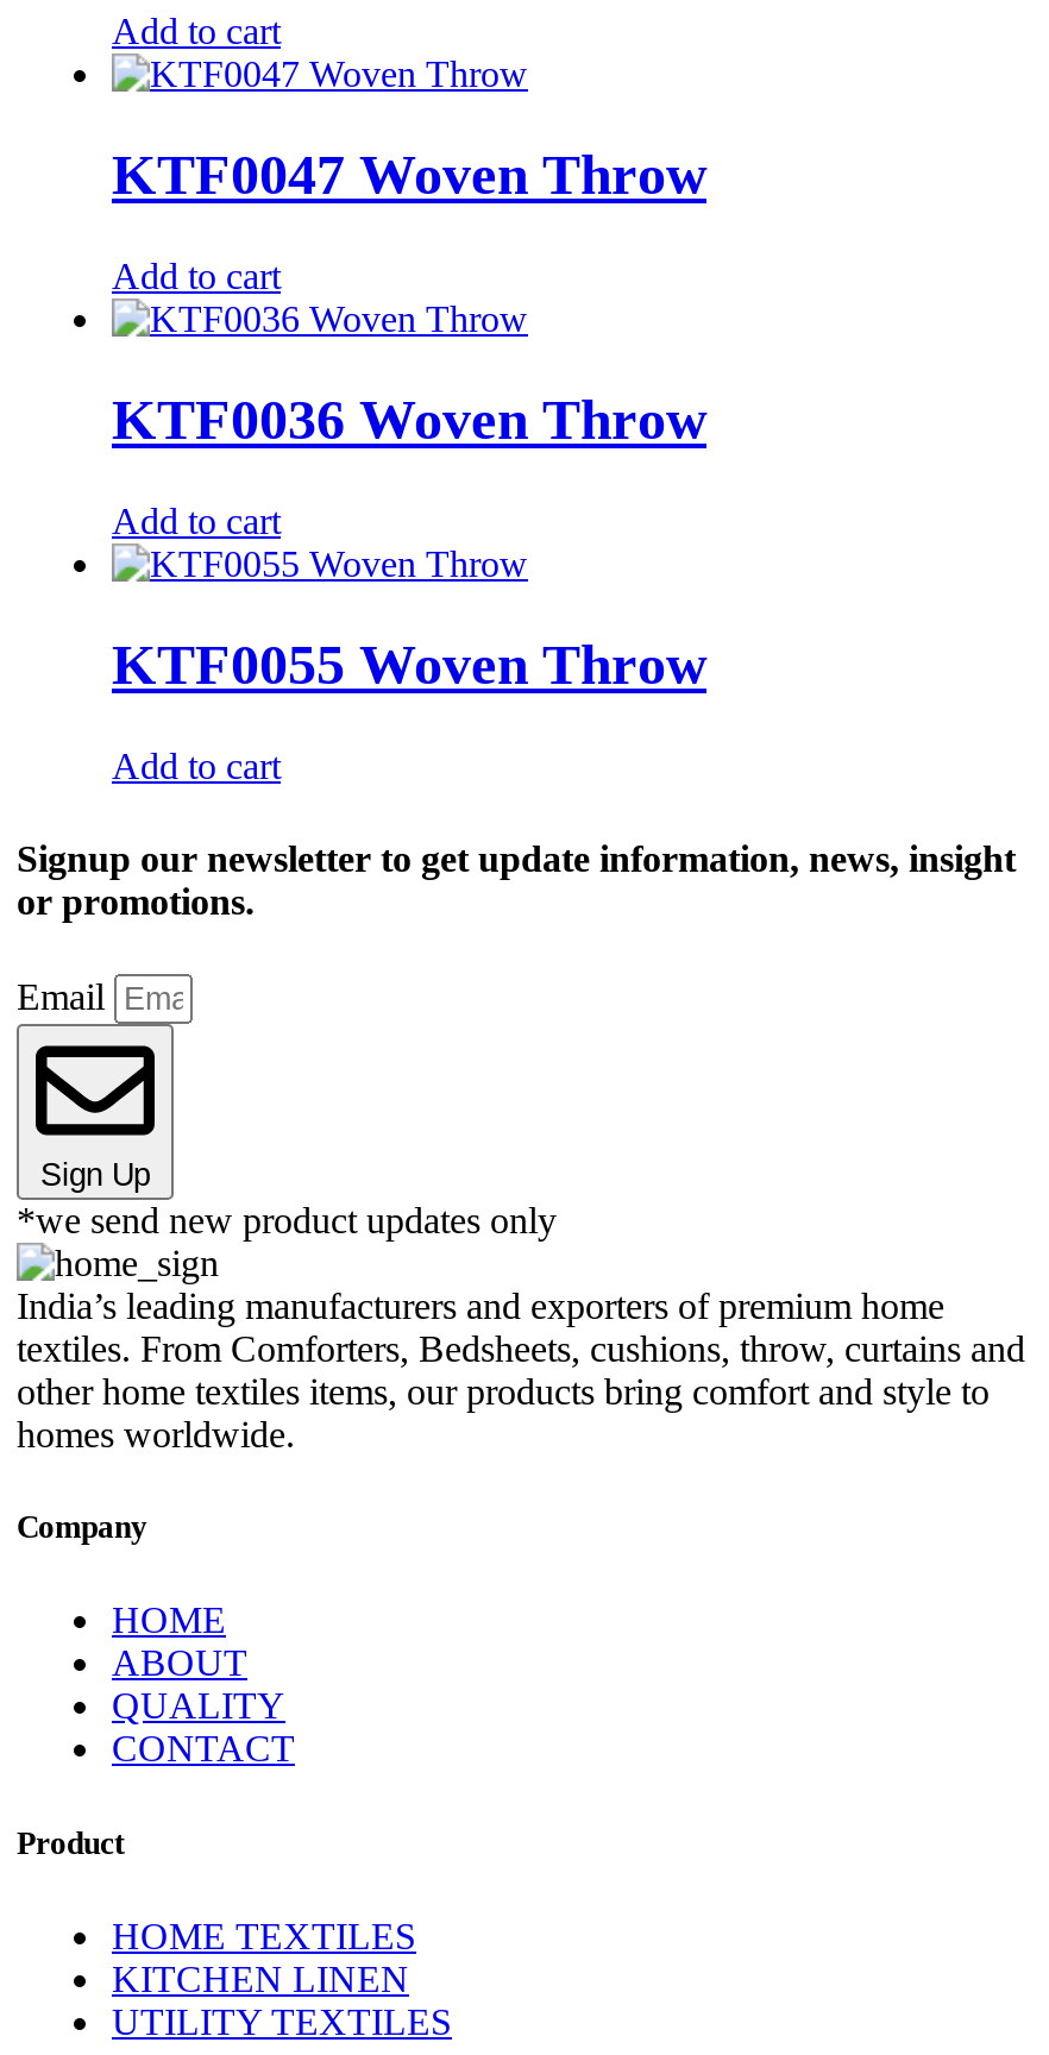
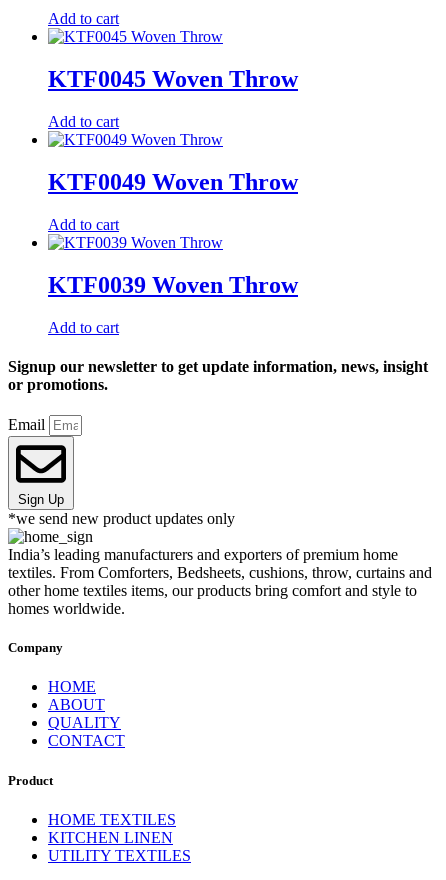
- KTF0047 Woven Throw
+ KTF0045 Woven Throw

- KTF0036 Woven Throw
+ KTF0049 Woven Throw

- KTF0055 Woven Throw
+ KTF0039 Woven Throw
